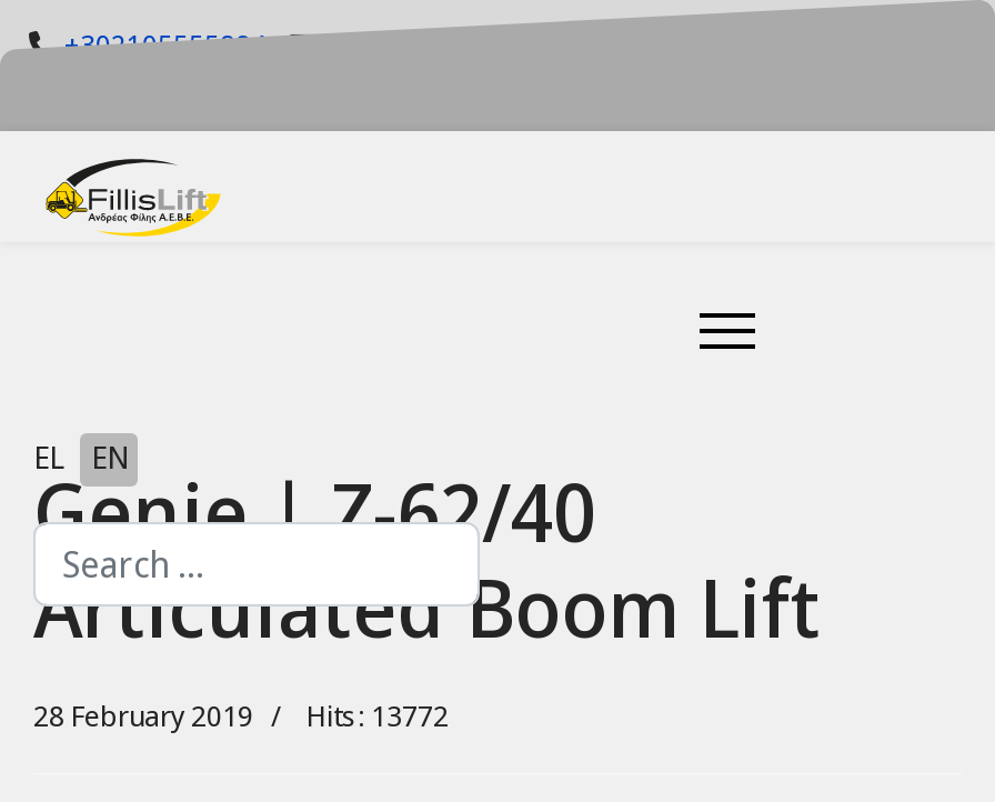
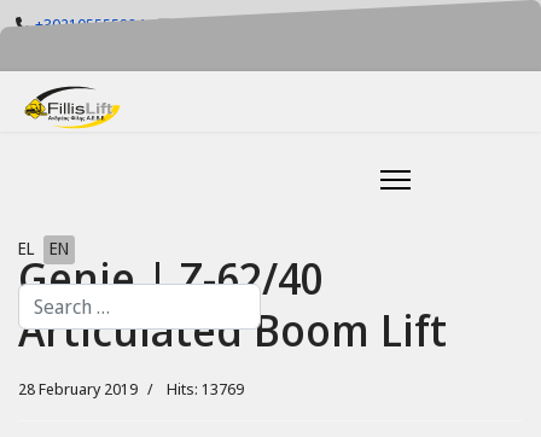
- 28 February 2019 Hits: 13772
+ 28 February 2019 Hits: 13769
